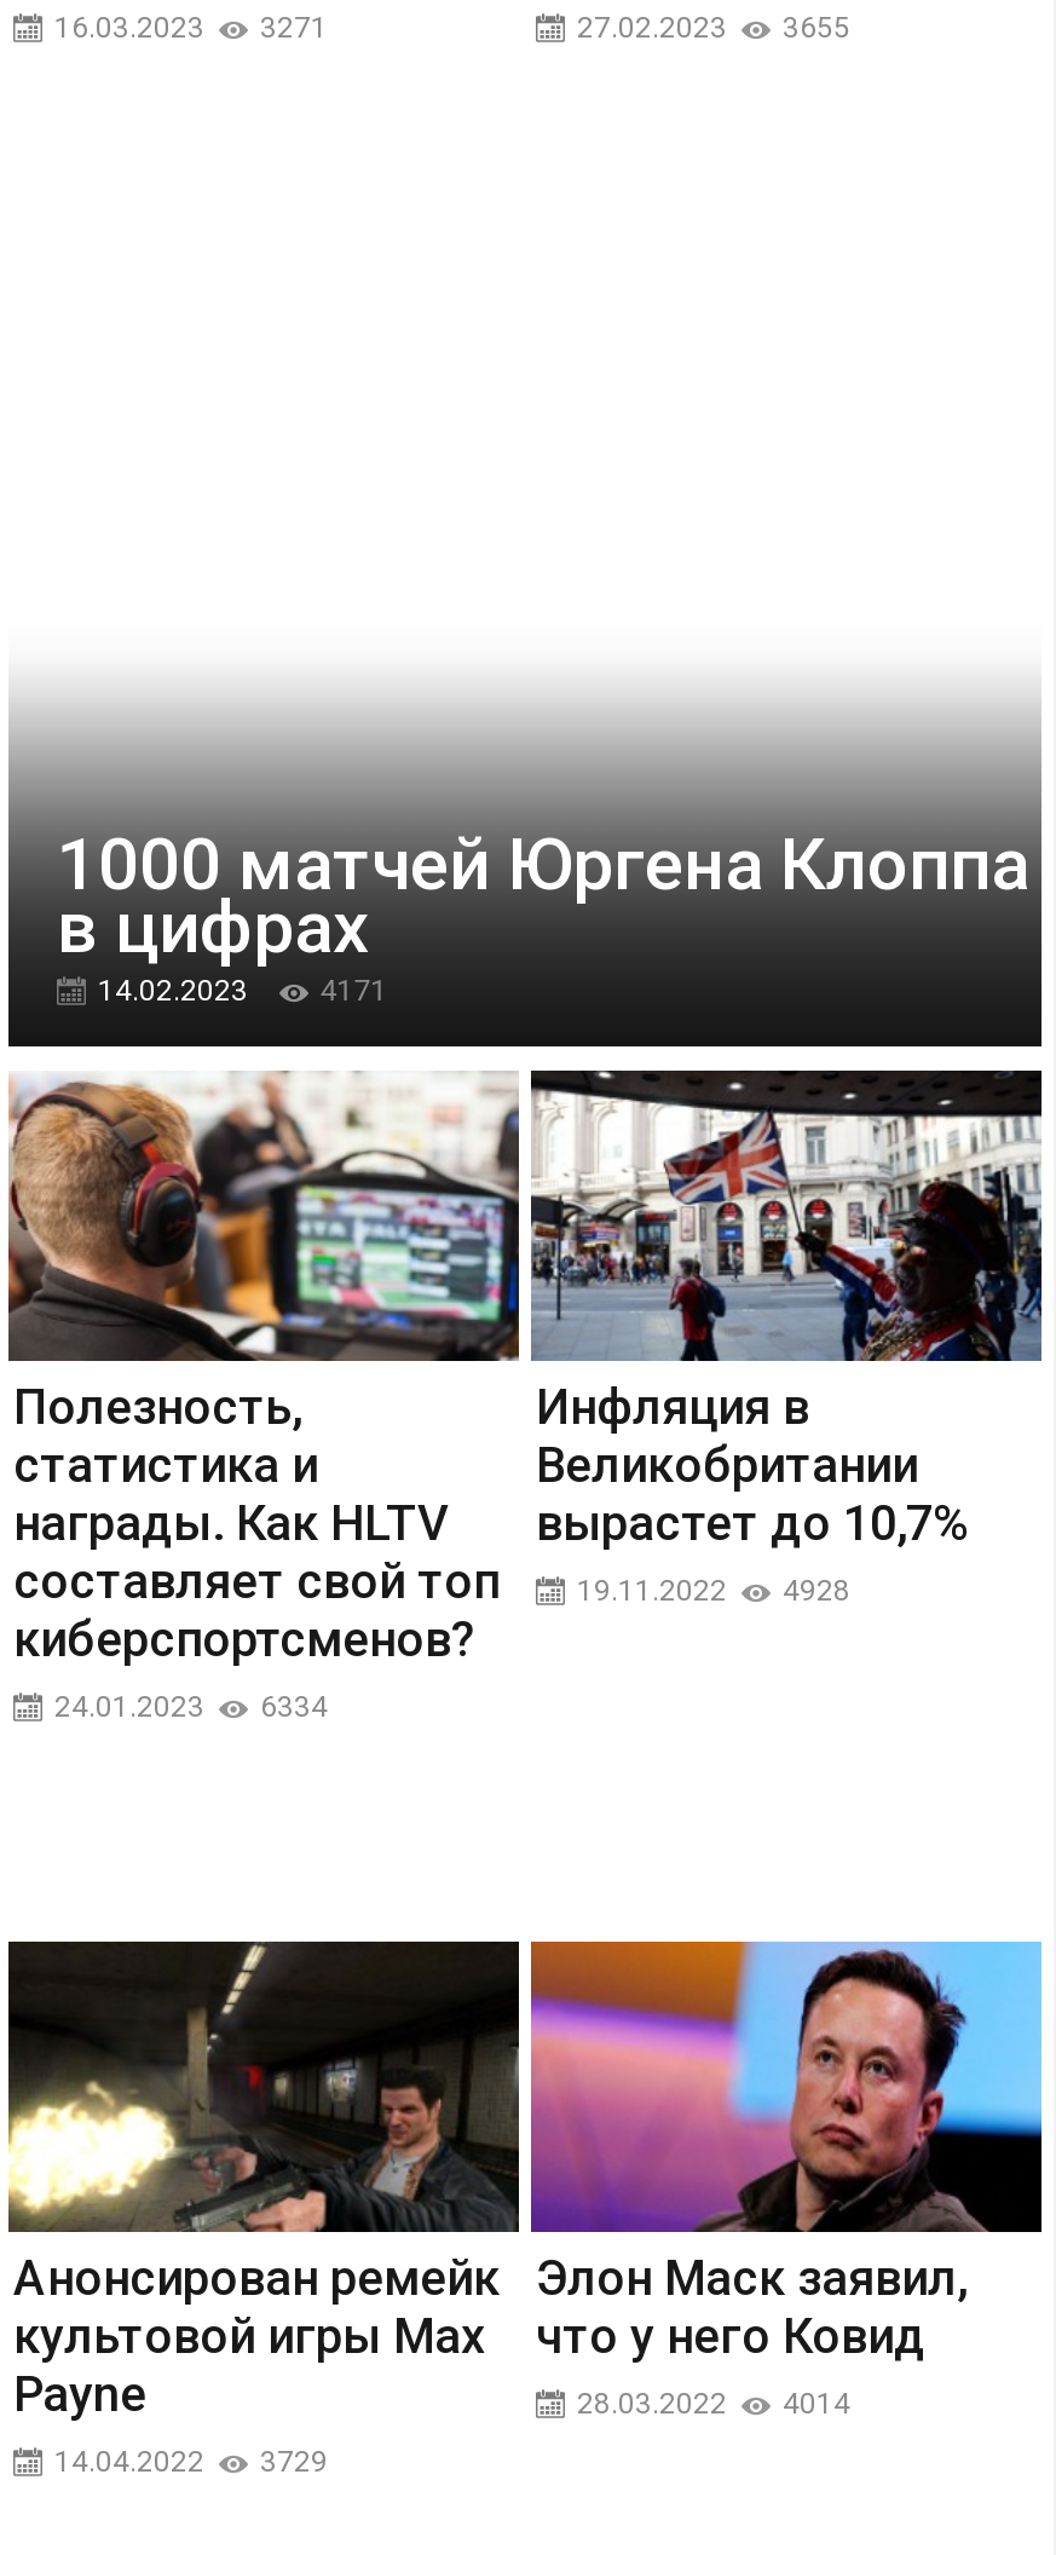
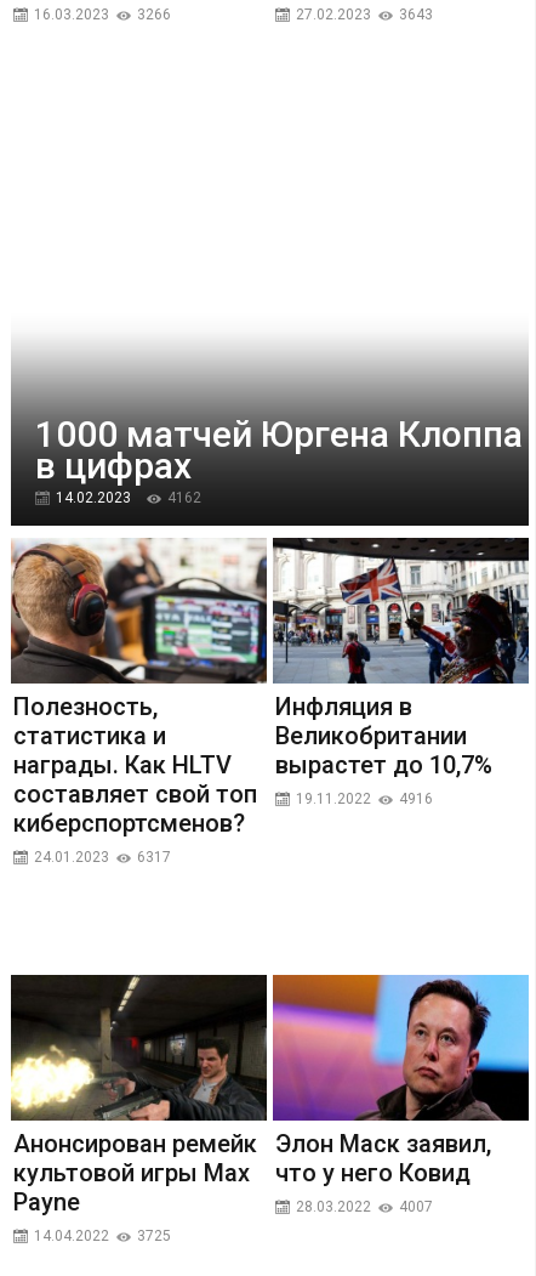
- 16.03.2023 3271
+ 16.03.2023 3266

- 27.02.2023 3655
+ 27.02.2023 3643

- 4171
+ 4162

- 19.11.2022 4928
+ 19.11.2022 4916

- 24.01.2023 6334
+ 24.01.2023 6317

- 28.03.2022 4014
+ 28.03.2022 4007

- 14.04.2022 3729
+ 14.04.2022 3725
